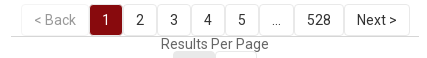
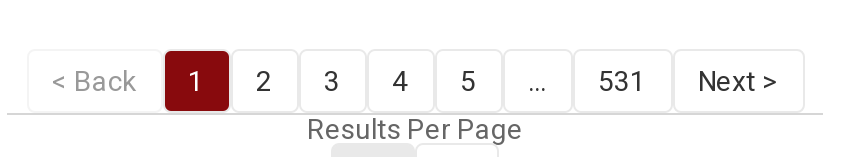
- 528
+ 531
